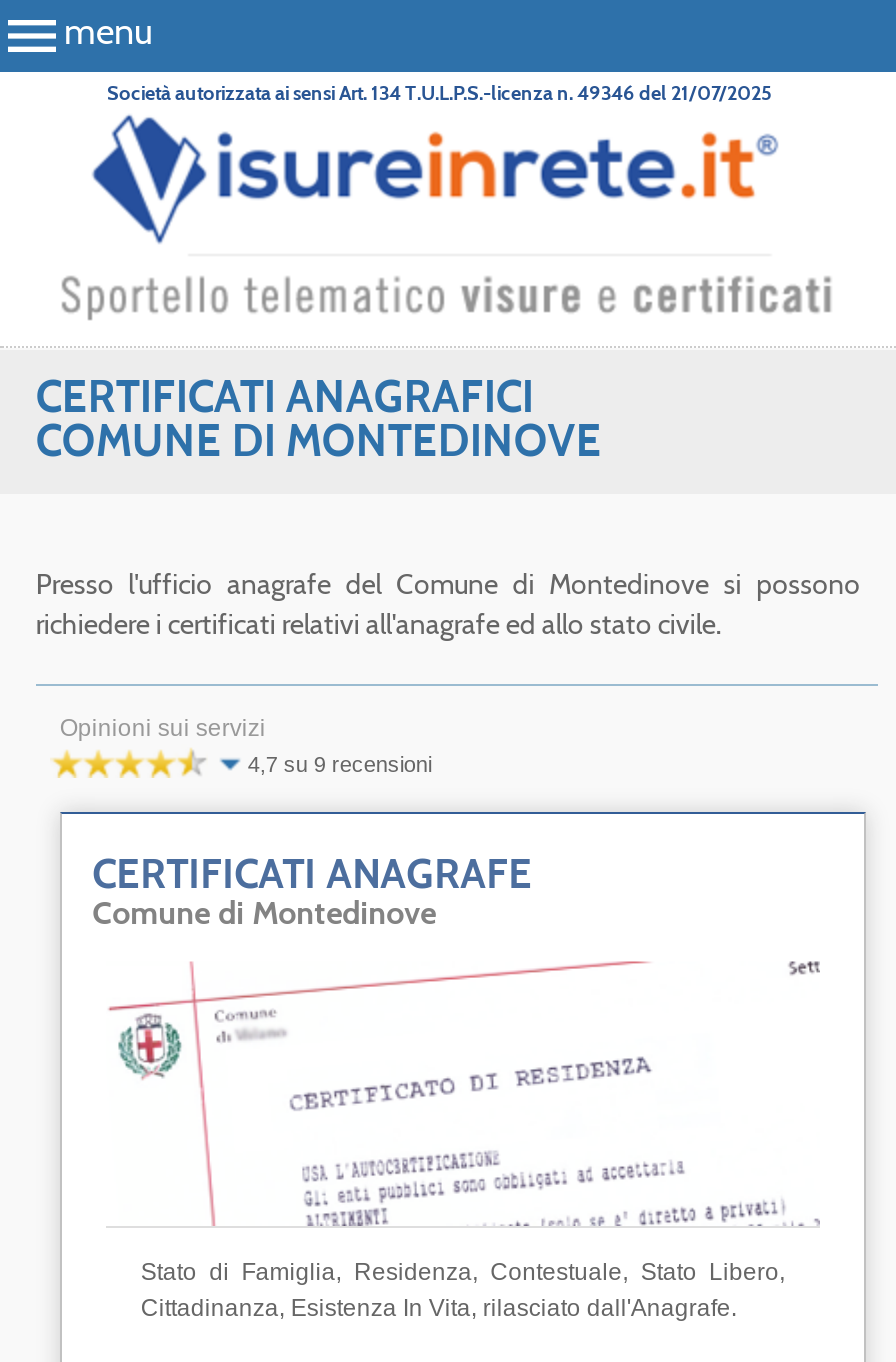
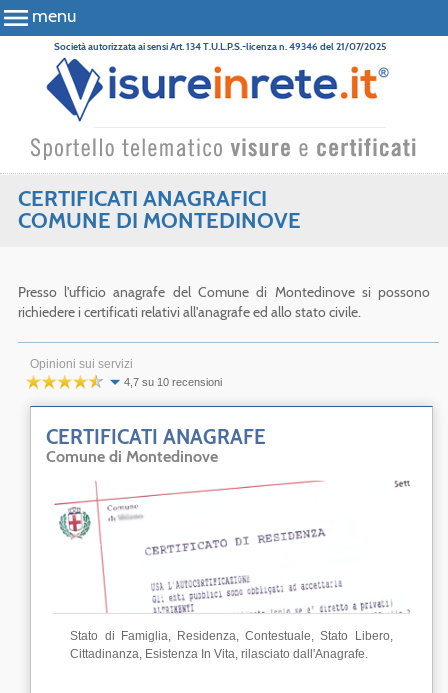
- 4,7 su 9 recensioni
+ 4,7 su 10 recensioni
